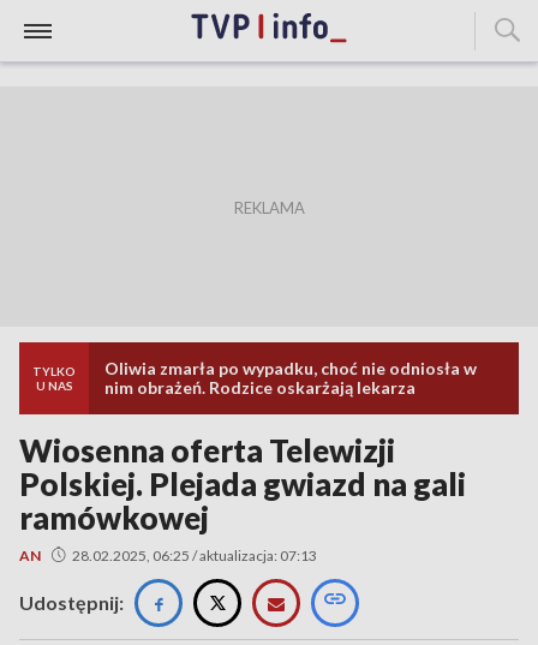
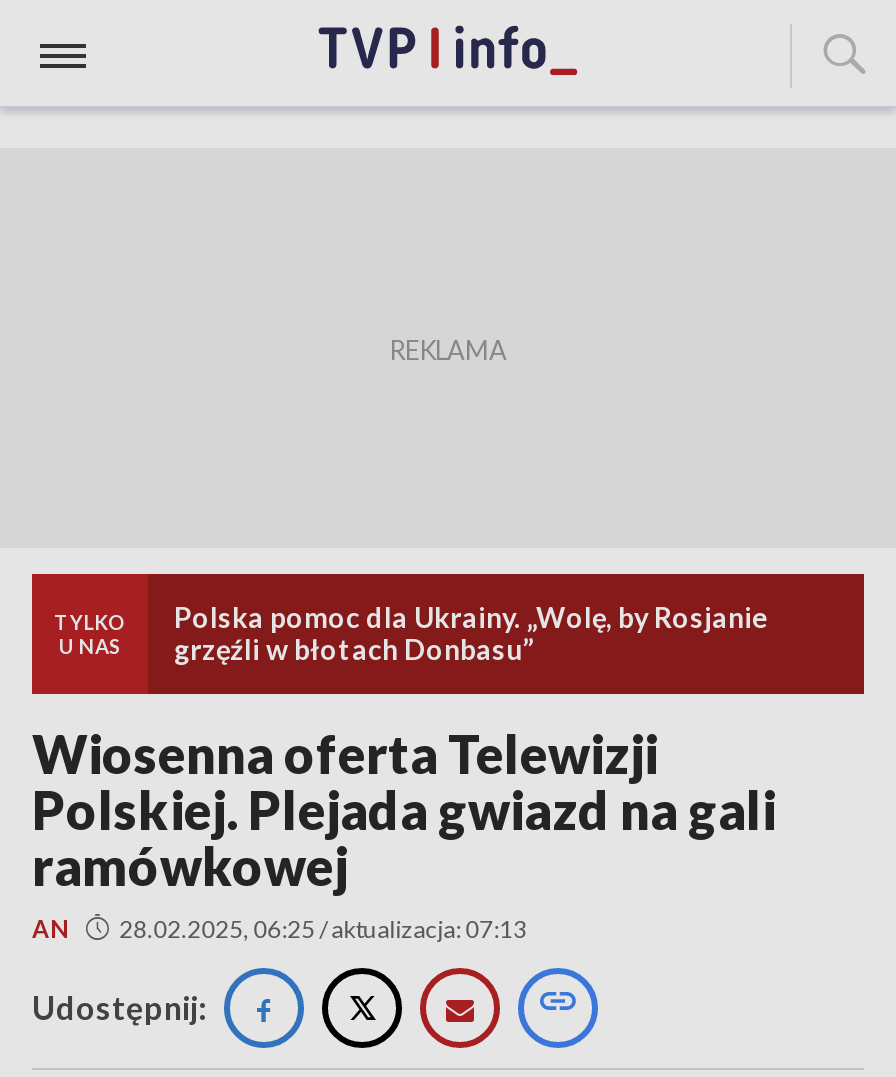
- Oliwia zmarła po wypadku, choć nie odniosła w
- nim obrażeń. Rodzice oskarżają lekarza
+ Polska pomoc dla Ukrainy. „Wolę, by Rosjanie
+ grzęźli w błotach Donbasu”
